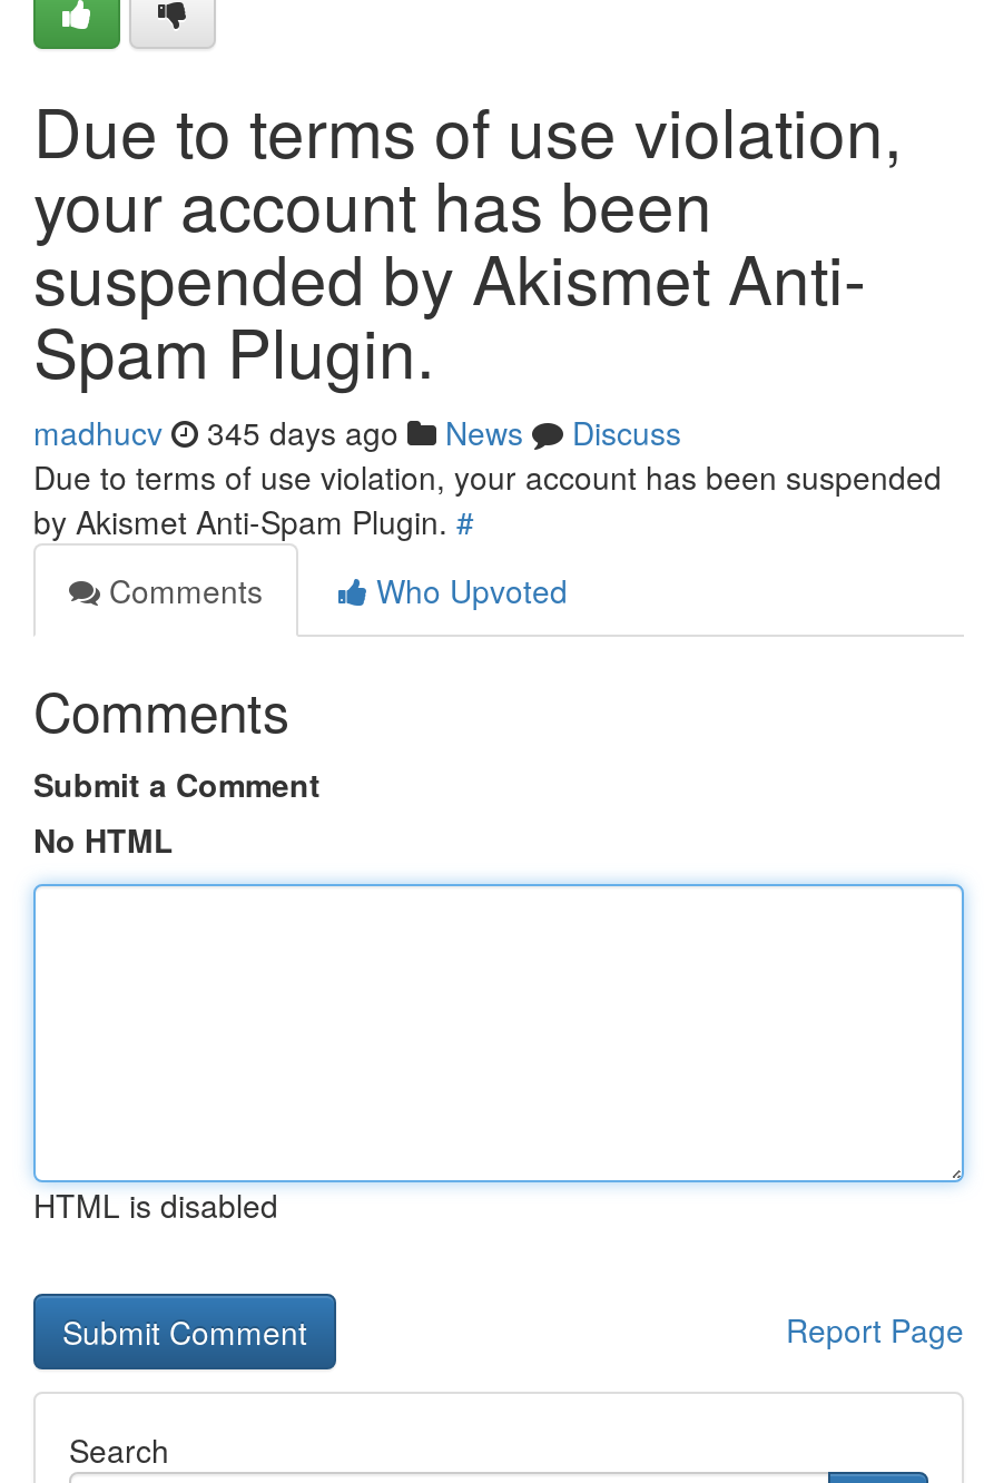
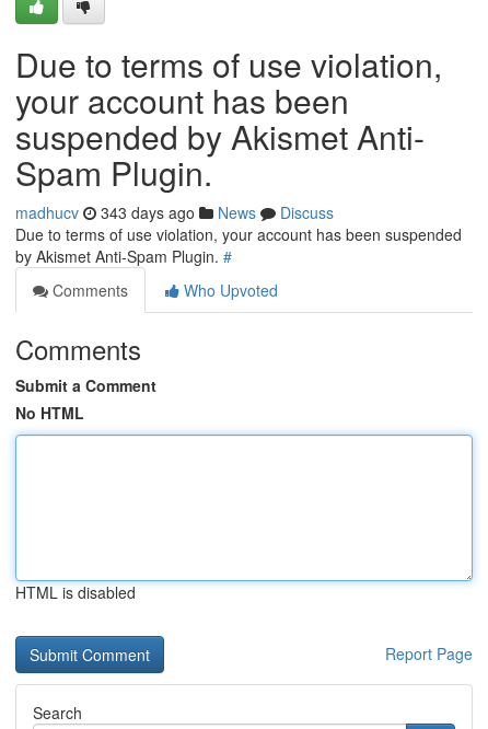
- madhucv 345 days ago News Discuss
+ madhucv 343 days ago News Discuss
